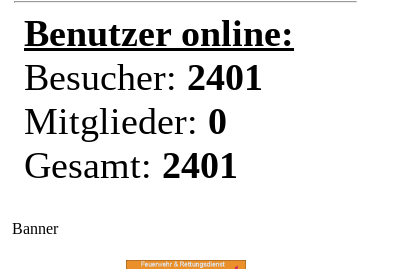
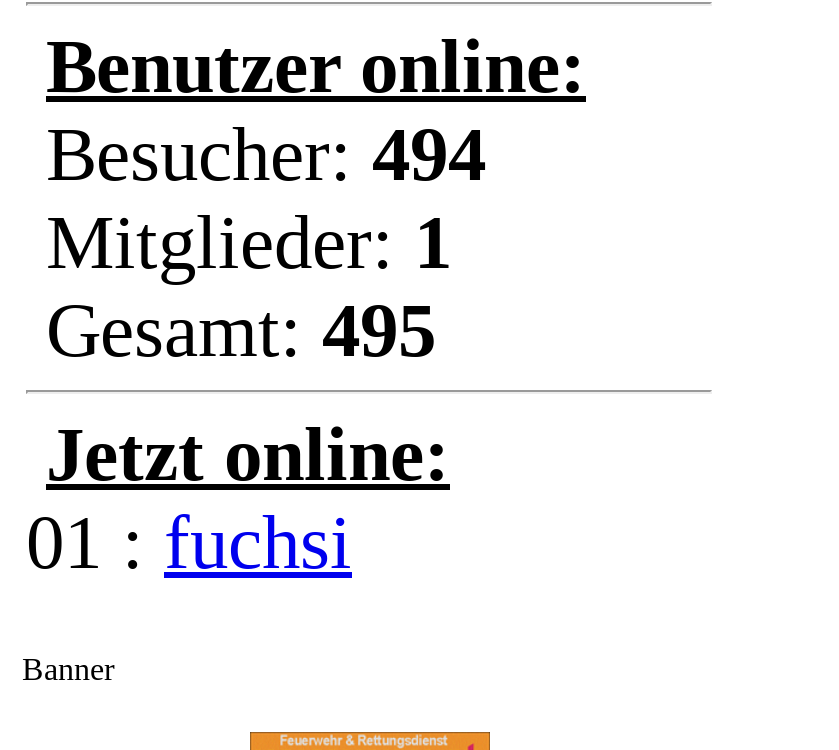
- Besucher: 2401
- Mitglieder: 0
- Gesamt: 2401
+ Besucher: 494
+ Mitglieder: 1
+ Gesamt: 495
+ Jetzt online:
+ 01 : fuchsi
